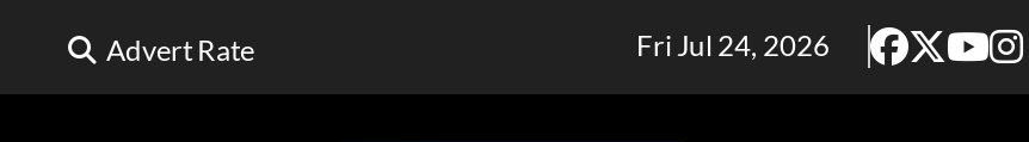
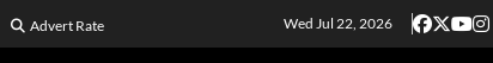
- Fri Jul 24, 2026
+ Wed Jul 22, 2026
